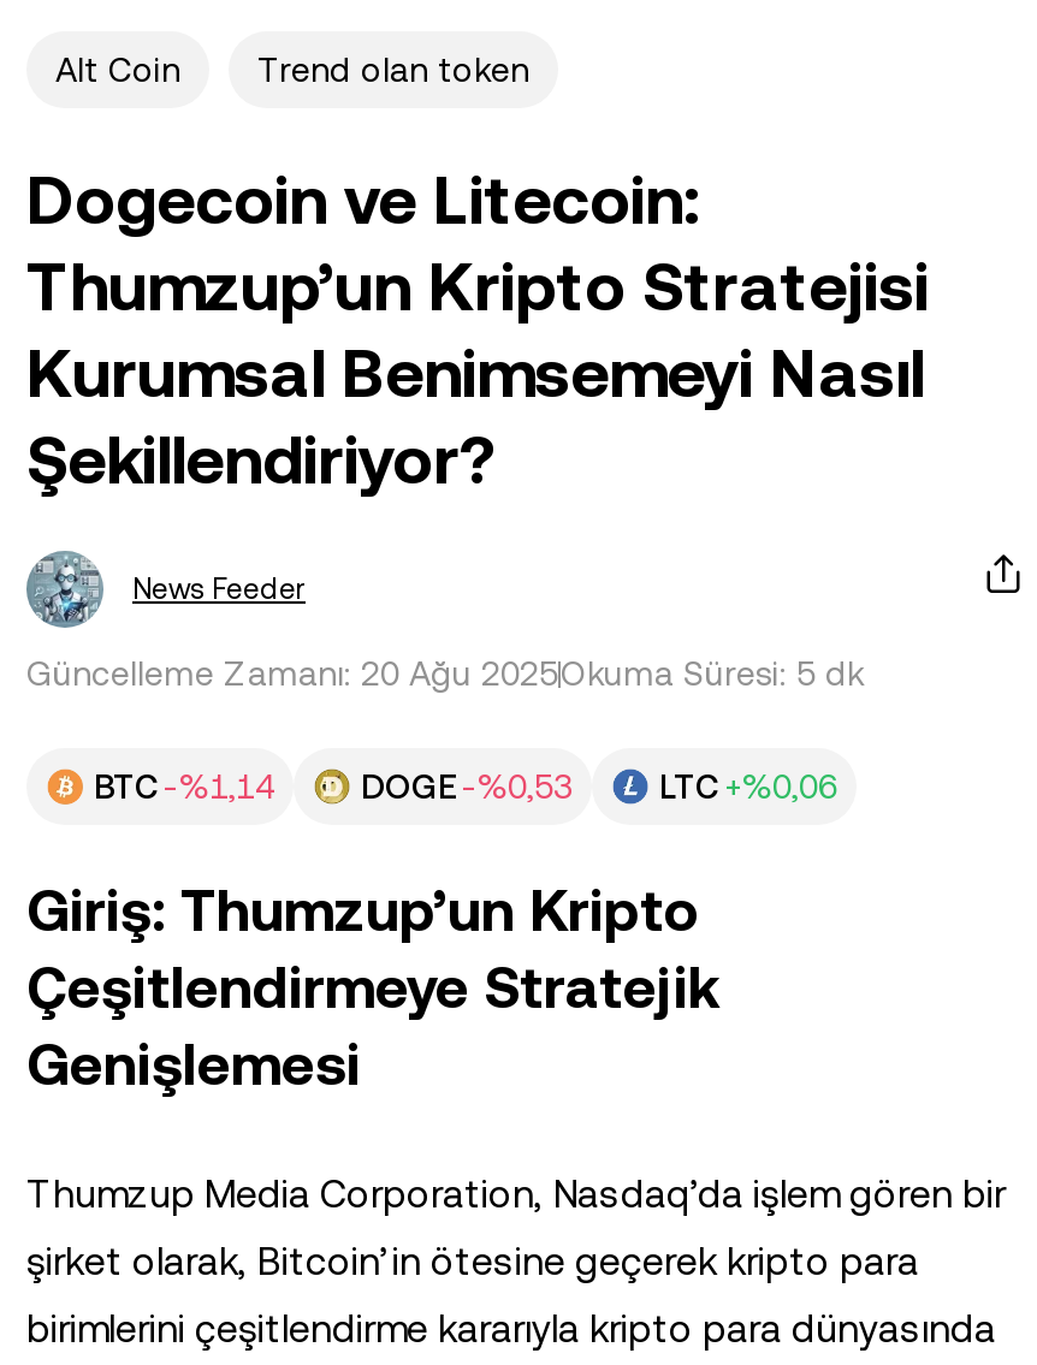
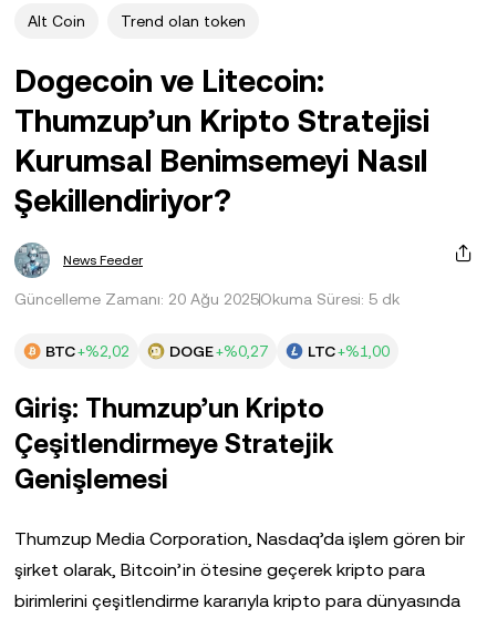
- BTC -%1,14
+ BTC +%2,02

- DOGE -%0,53
+ DOGE +%0,27

- LTC +%0,06
+ LTC +%1,00
